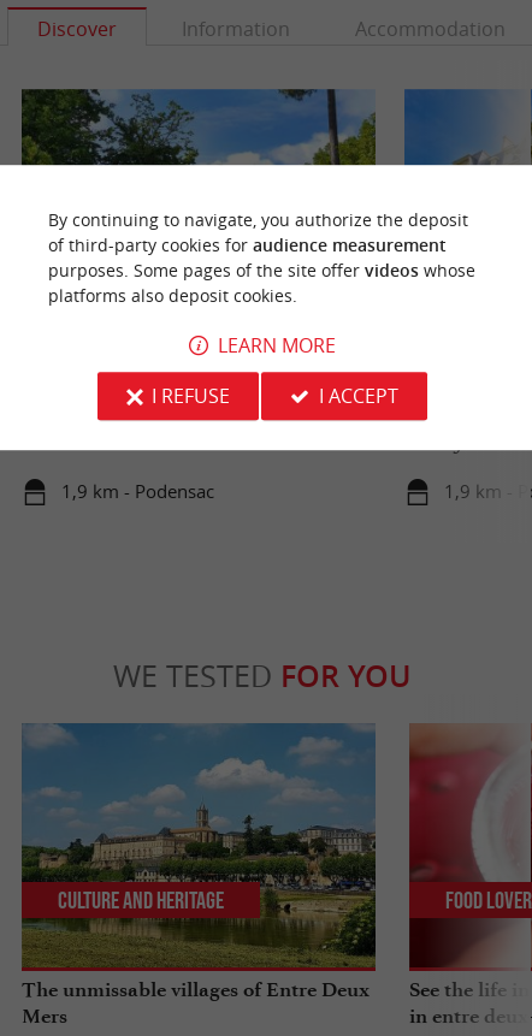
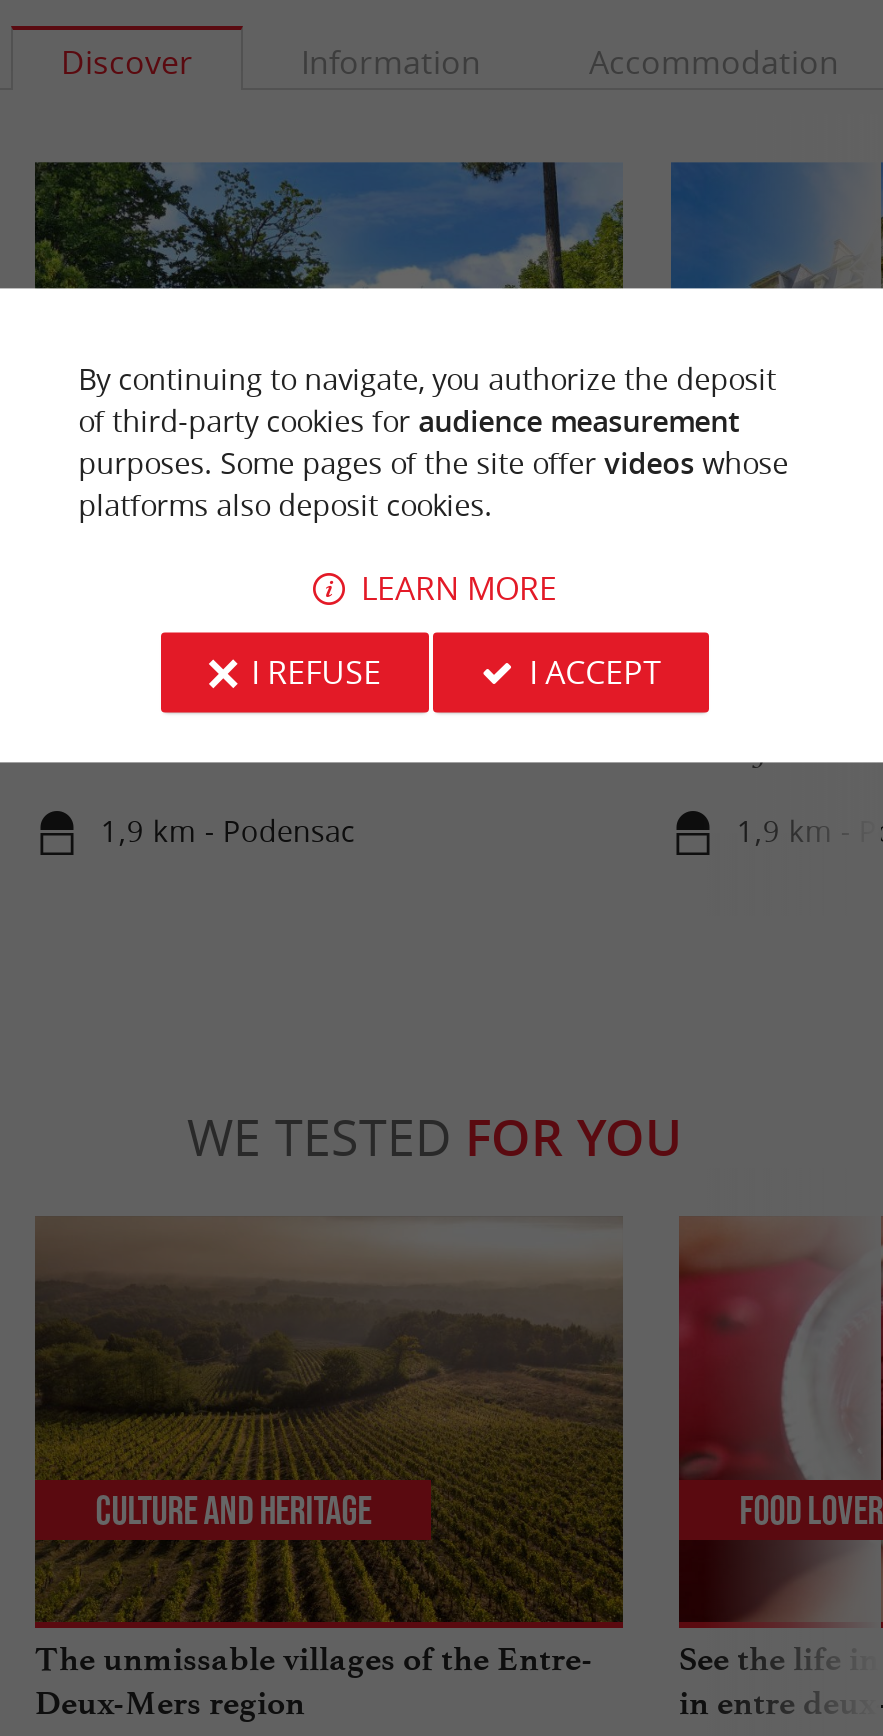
- [image]
- The unmissable villages of Entre Deux
- Mers
+ [image]
+ The unmissable villages of the Entre-
+ Deux-Mers region
